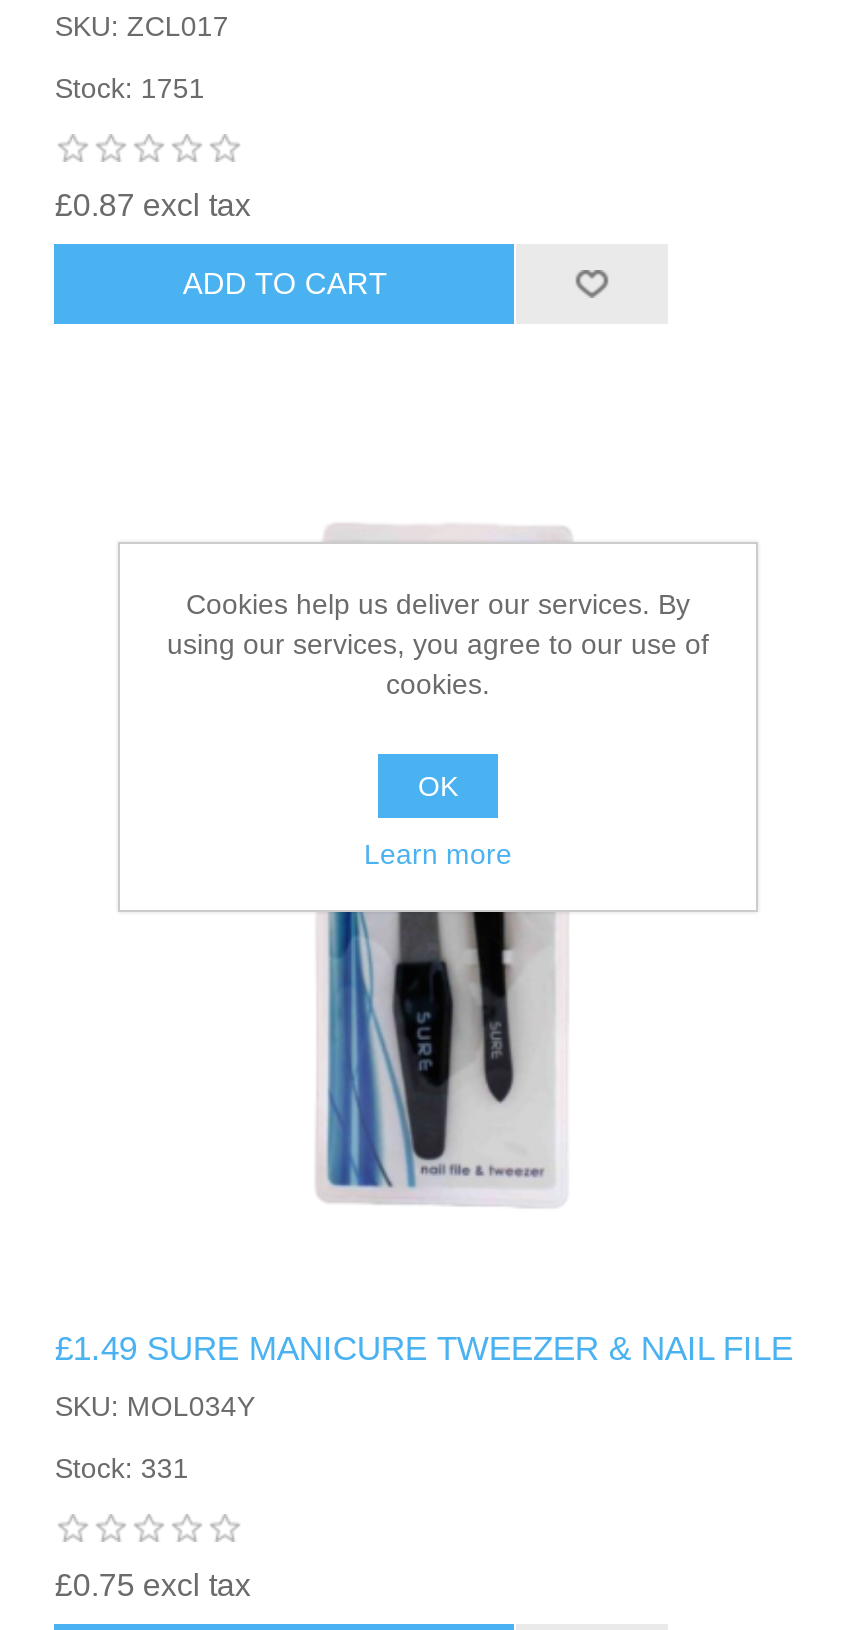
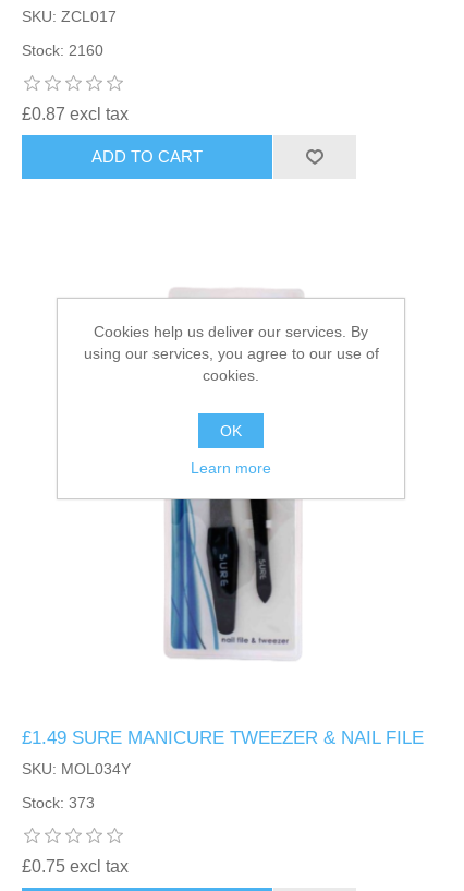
- Stock: 1751
+ Stock: 2160

- Stock: 331
+ Stock: 373
